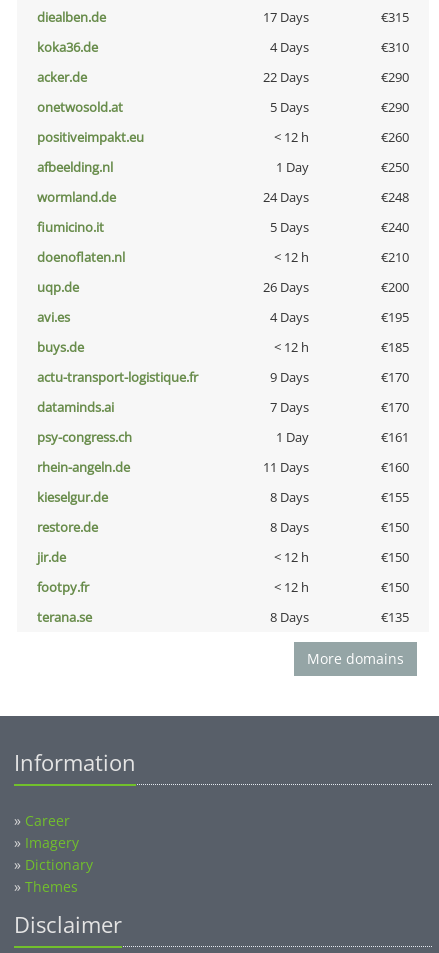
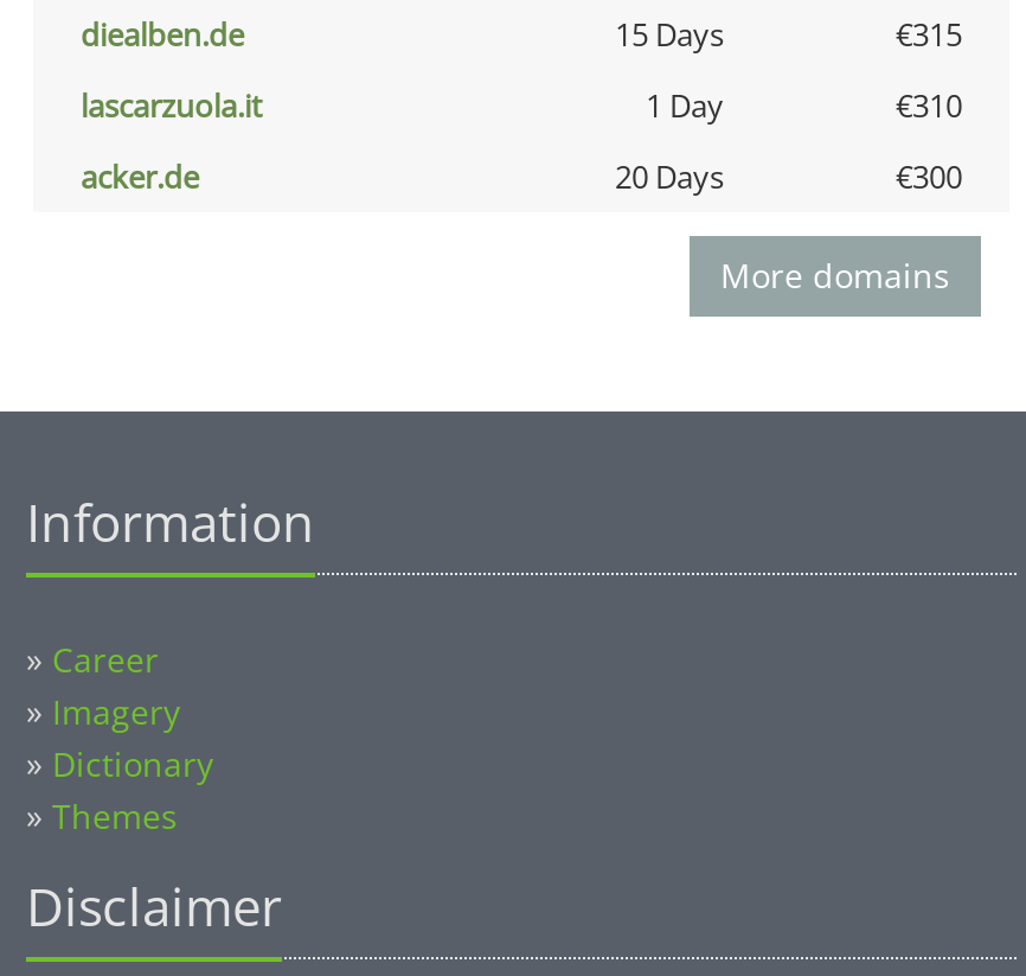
- 17 Days
+ 15 Days

- koka36.de
- 4 Days
+ lascarzuola.it
+ 1 Day

- 22 Days
- €290
- onetwosold.at
- 5 Days
- €290
- positiveimpakt.eu
- < 12 h
- €260
- afbeelding.nl
- 1 Day
- €250
- wormland.de
- 24 Days
- €248
- fiumicino.it
- 5 Days
- €240
- doenoflaten.nl
- < 12 h
- €210
- uqp.de
- 26 Days
- €200
- avi.es
- 4 Days
- €195
- buys.de
- < 12 h
- €185
- actu-transport-logistique.fr
- 9 Days
- €170
- dataminds.ai
- 7 Days
- €170
- psy-congress.ch
- 1 Day
- €161
- rhein-angeln.de
- 11 Days
- €160
- kieselgur.de
- 8 Days
- €155
- restore.de
- 8 Days
- €150
- jir.de
- < 12 h
- €150
- footpy.fr
- < 12 h
- €150
- terana.se
- 8 Days
- €135
+ 20 Days
+ €300
